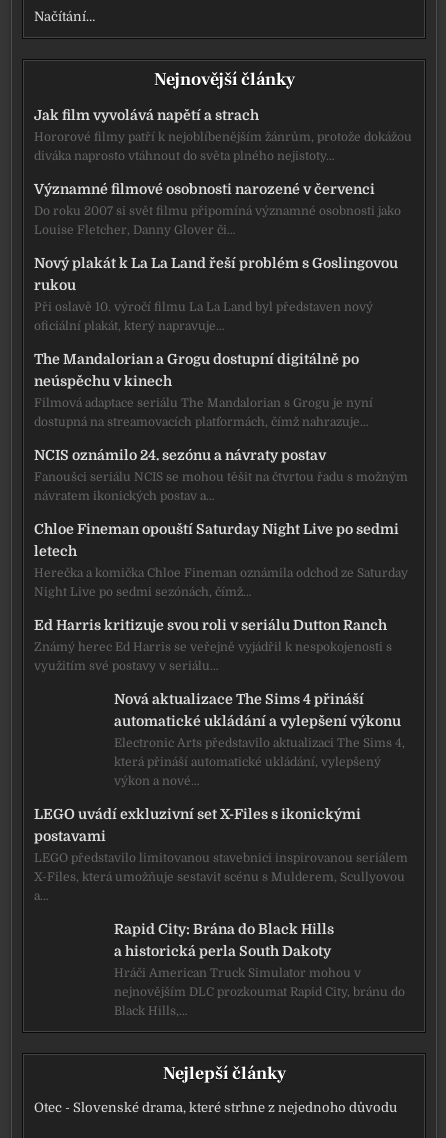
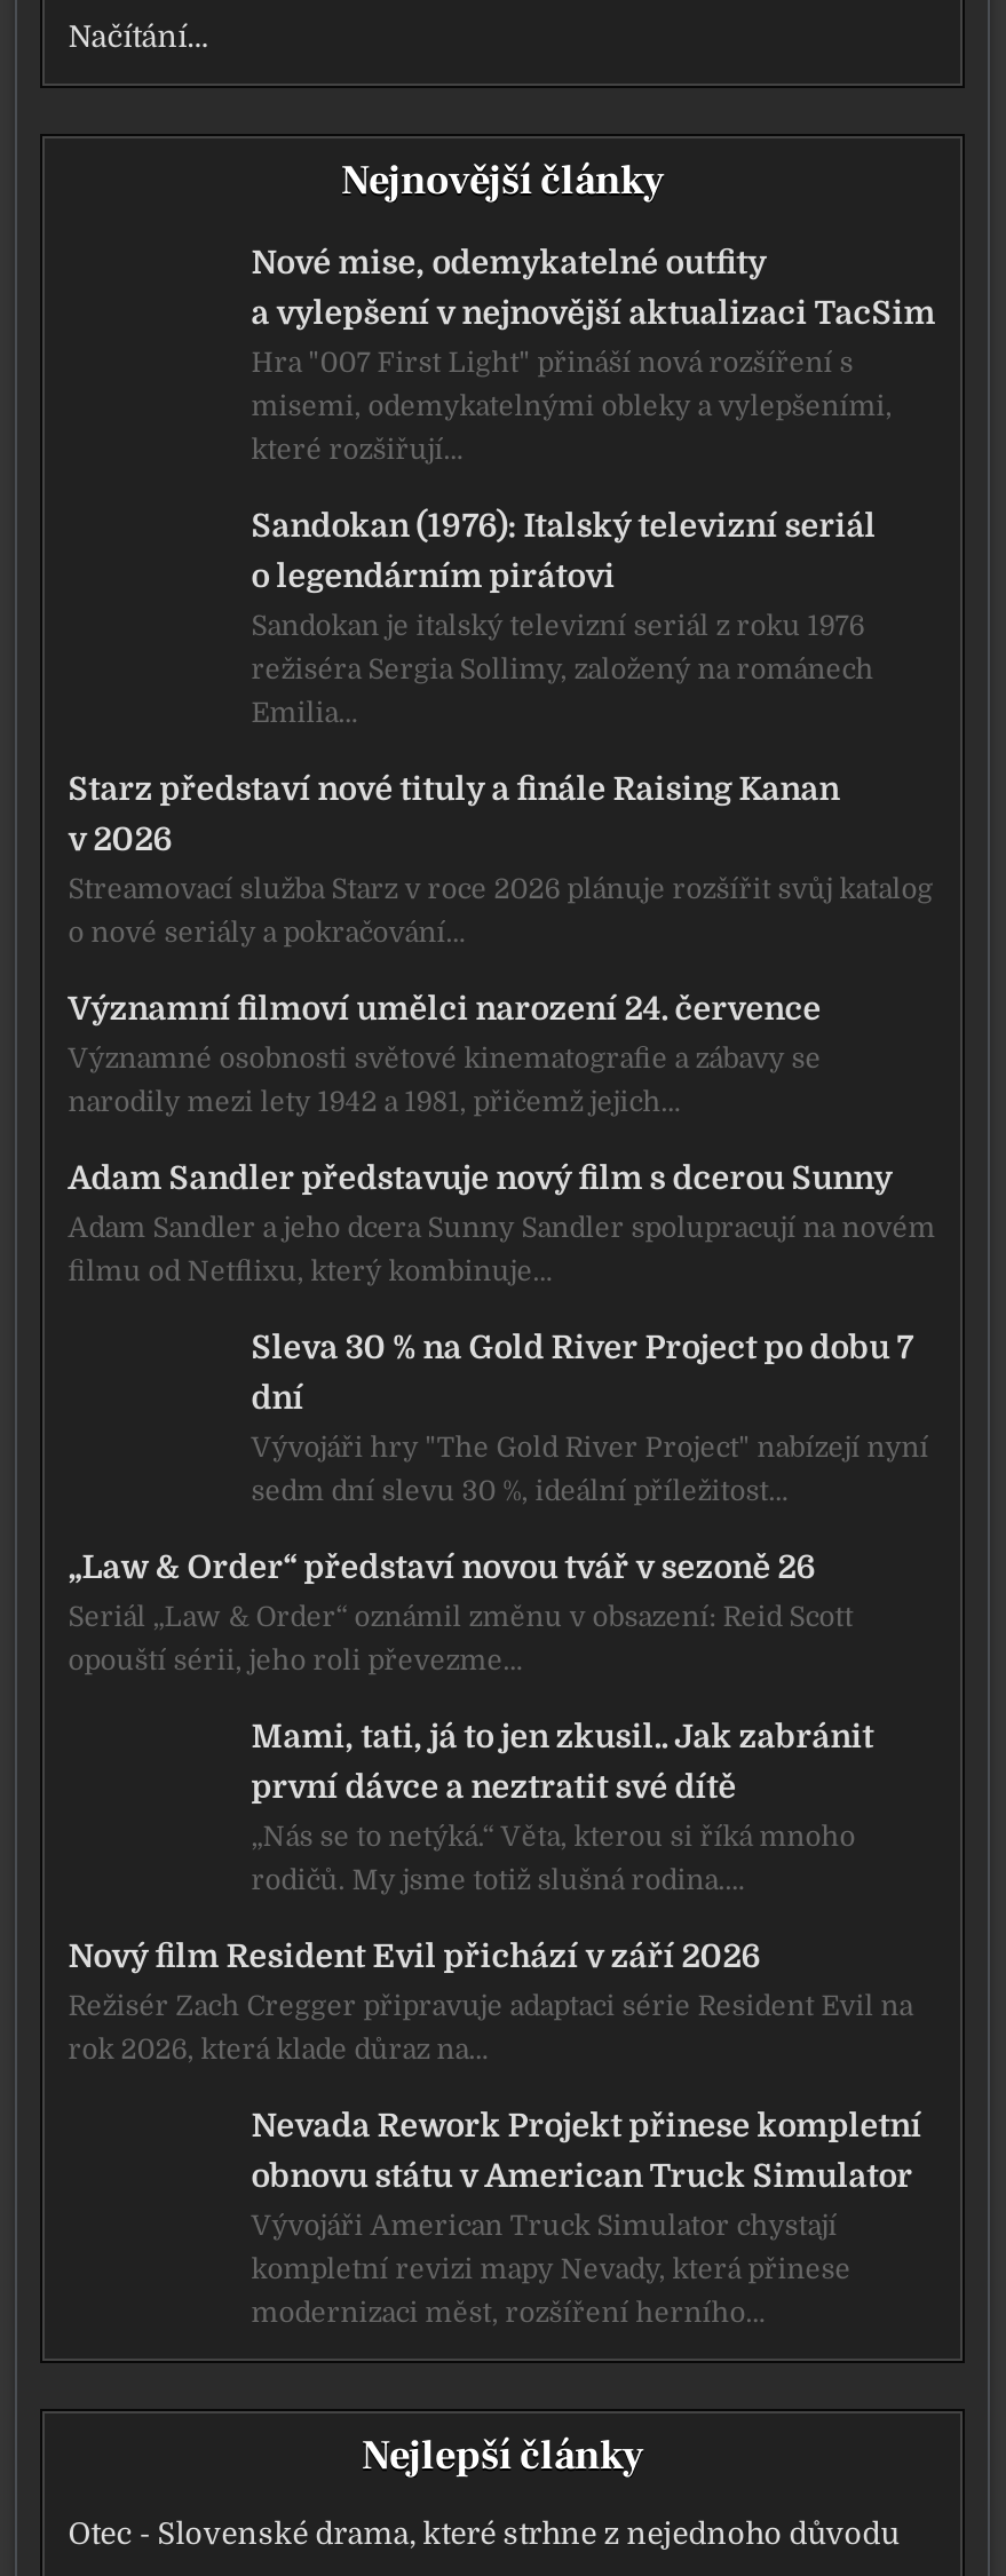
- Jak film vyvolává napětí a strach
- Hororové filmy patří k nejoblíbenějším žánrům, protože dokážou
- diváka naprosto vtáhnout do světa plného nejistoty…
+ Nové mise, odemykatelné outfity
+ a vylepšení v nejnovější aktualizaci TacSim
+ Hra "007 First Light" přináší nová rozšíření s
+ misemi, odemykatelnými obleky a vylepšeními,
+ které rozšiřují…

- Významné filmové osobnosti narozené v červenci
- Do roku 2007 si svět filmu připomíná významné osobnosti jako
- Louise Fletcher, Danny Glover či…
+ Sandokan (1976): Italský televizní seriál
+ o legendárním pirátovi
+ Sandokan je italský televizní seriál z roku 1976
+ režiséra Sergia Sollimy, založený na románech
+ Emilia…

- Nový plakát k La La Land řeší problém s Goslingovou
- rukou
- Při oslavě 10. výročí filmu La La Land byl představen nový
- oficiální plakát, který napravuje…
+ Starz představí nové tituly a finále Raising Kanan
+ v 2026
+ Streamovací služba Starz v roce 2026 plánuje rozšířit svůj katalog
+ o nové seriály a pokračování…

- The Mandalorian a Grogu dostupní digitálně po
- neúspěchu v kinech
- Filmová adaptace seriálu The Mandalorian s Grogu je nyní
- dostupná na streamovacích platformách, čímž nahrazuje…
+ Významní filmoví umělci narození 24. července
+ Významné osobnosti světové kinematografie a zábavy se
+ narodily mezi lety 1942 a 1981, přičemž jejich…

- NCIS oznámilo 24. sezónu a návraty postav
- Fanoušci seriálu NCIS se mohou těšit na čtvrtou řadu s možným
- návratem ikonických postav a…
+ Adam Sandler představuje nový film s dcerou Sunny
+ Adam Sandler a jeho dcera Sunny Sandler spolupracují na novém
+ filmu od Netflixu, který kombinuje…

- Chloe Fineman opouští Saturday Night Live po sedmi
- letech
- Herečka a komička Chloe Fineman oznámila odchod ze Saturday
- Night Live po sedmi sezónách, čímž…
+ Sleva 30 % na Gold River Project po dobu 7
+ dní
+ Vývojáři hry "The Gold River Project" nabízejí nyní
+ sedm dní slevu 30 %, ideální příležitost…

- Ed Harris kritizuje svou roli v seriálu Dutton Ranch
- Známý herec Ed Harris se veřejně vyjádřil k nespokojenosti s
- využitím své postavy v seriálu…
+ „Law & Order“ představí novou tvář v sezoně 26
+ Seriál „Law & Order“ oznámil změnu v obsazení: Reid Scott
+ opouští sérii, jeho roli převezme…

- Nová aktualizace The Sims 4 přináší
- automatické ukládání a vylepšení výkonu
- Electronic Arts představilo aktualizaci The Sims 4,
- která přináší automatické ukládání, vylepšený
- výkon a nové…
+ Mami, tati, já to jen zkusil.. Jak zabránit
+ první dávce a neztratit své dítě
+ „Nás se to netýká.“ Věta, kterou si říká mnoho
+ rodičů. My jsme totiž slušná rodina.…

- LEGO uvádí exkluzivní set X-Files s ikonickými
- postavami
- LEGO představilo limitovanou stavebnici inspirovanou seriálem
- X-Files, která umožňuje sestavit scénu s Mulderem, Scullyovou
- a…
+ Nový film Resident Evil přichází v září 2026
+ Režisér Zach Cregger připravuje adaptaci série Resident Evil na
+ rok 2026, která klade důraz na…

- Rapid City: Brána do Black Hills
- a historická perla South Dakoty
- Hráči American Truck Simulator mohou v
- nejnovějším DLC prozkoumat Rapid City, bránu do
- Black Hills,…
+ Nevada Rework Projekt přinese kompletní
+ obnovu státu v American Truck Simulator
+ Vývojáři American Truck Simulator chystají
+ kompletní revizi mapy Nevady, která přinese
+ modernizaci měst, rozšíření herního…
